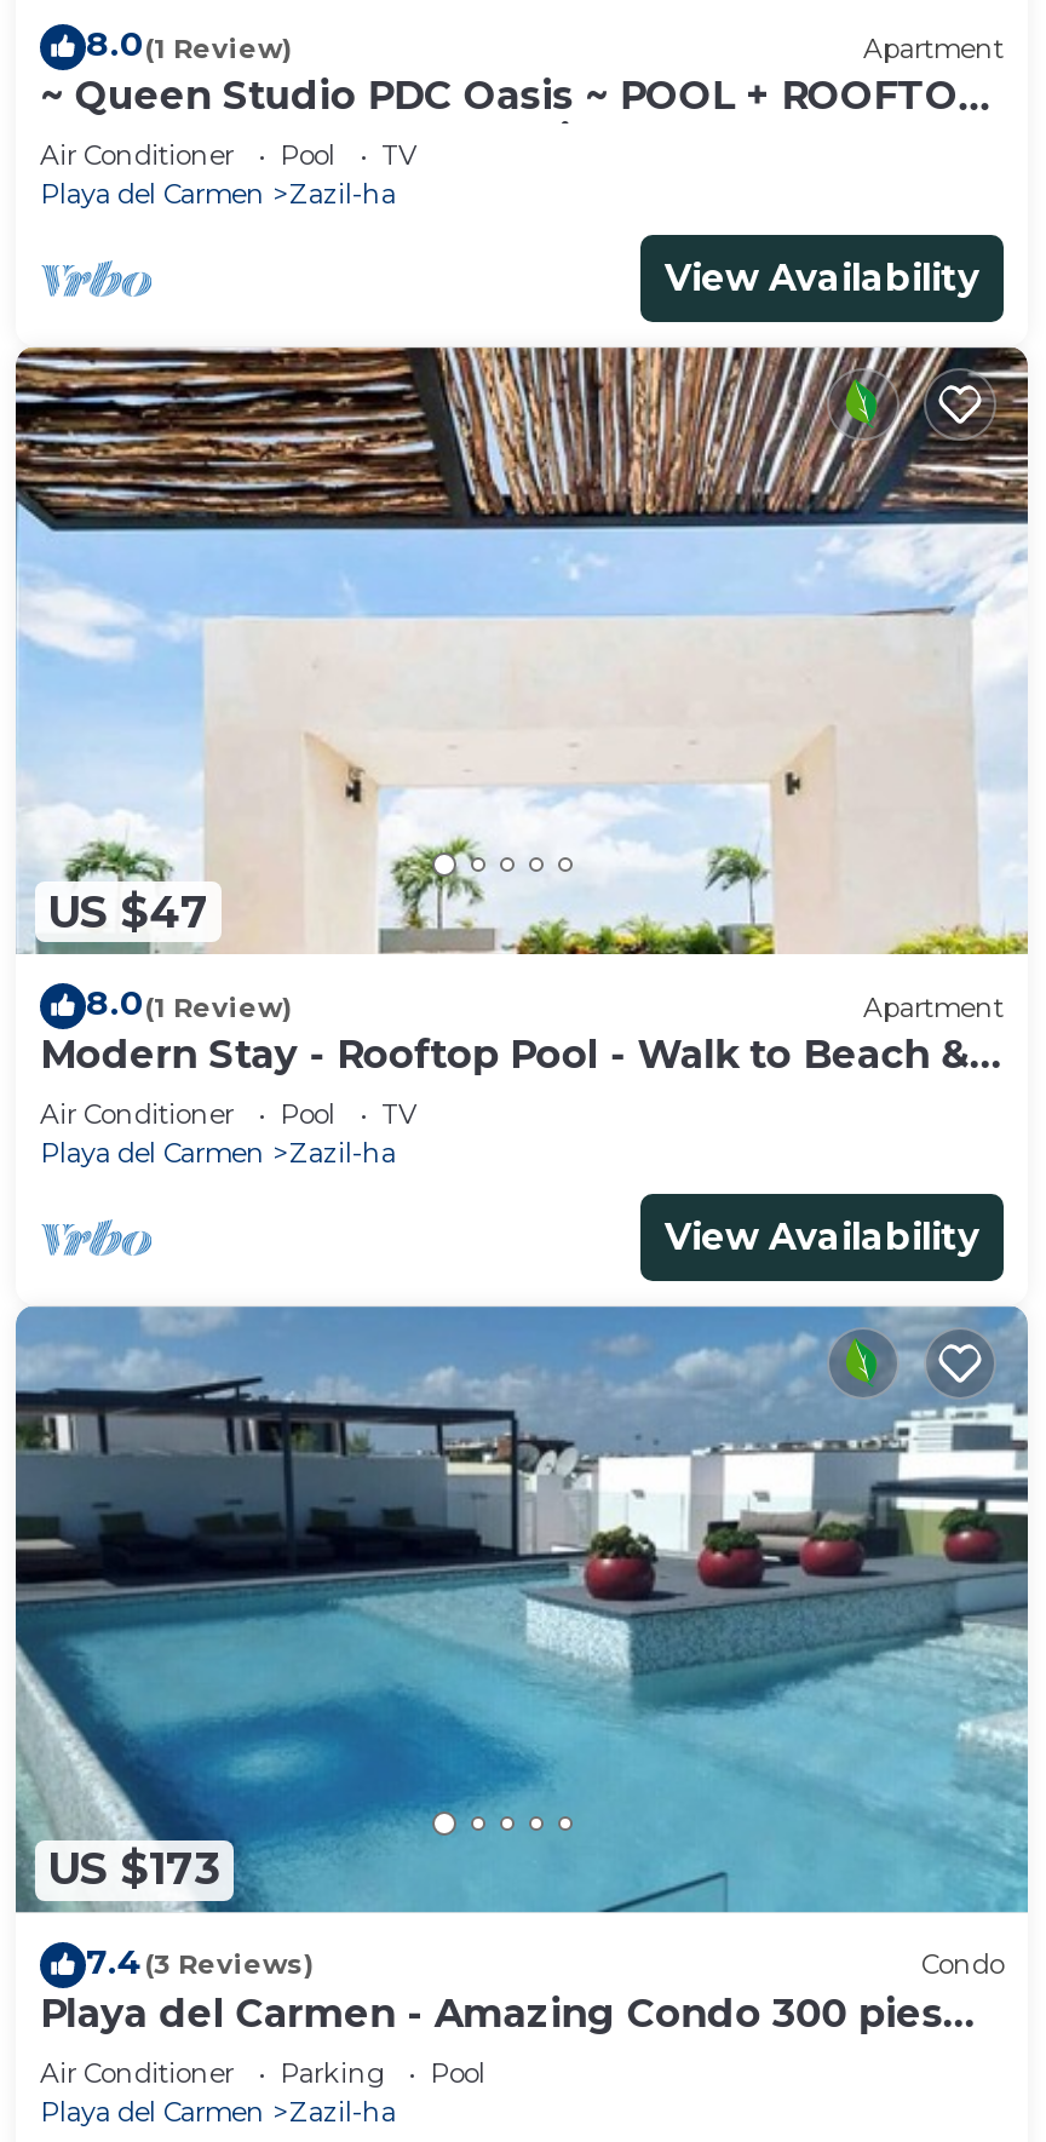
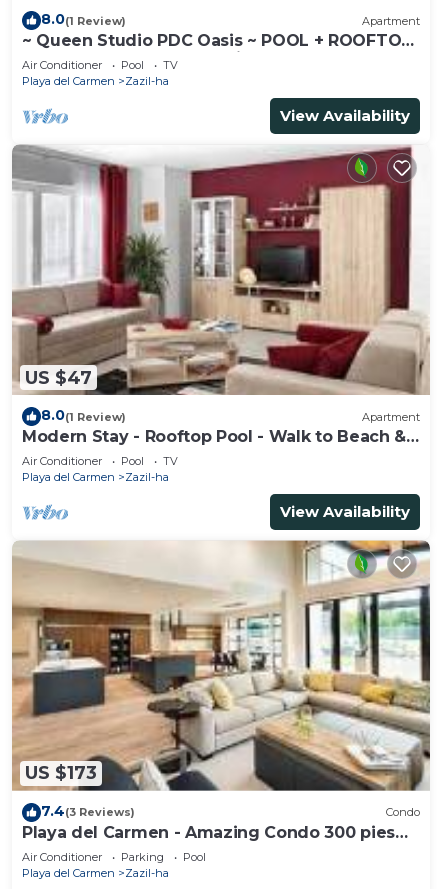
- [image]
+ [image]

- [image]
+ [image]
